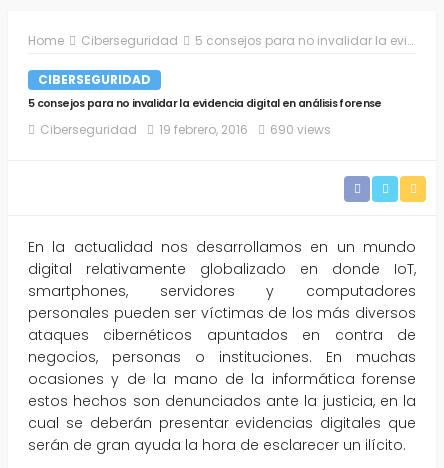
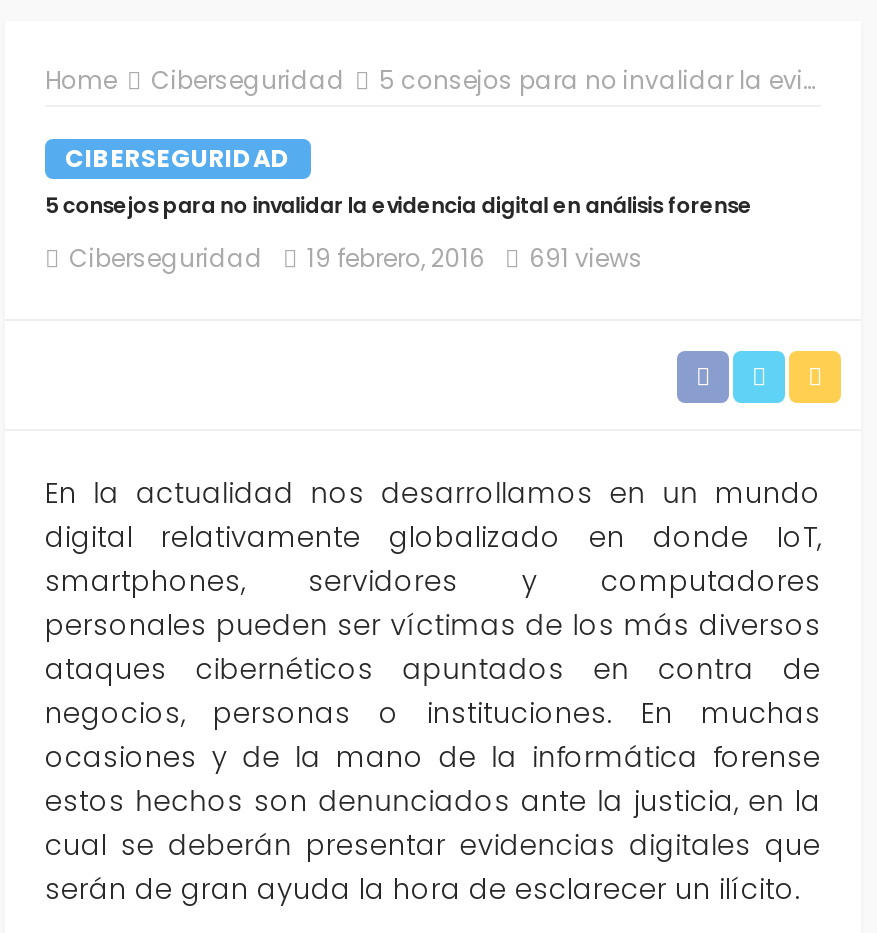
- Ciberseguridad 19 febrero, 2016 690 views
+ Ciberseguridad 19 febrero, 2016 691 views
